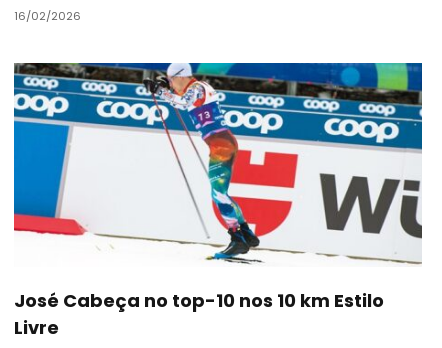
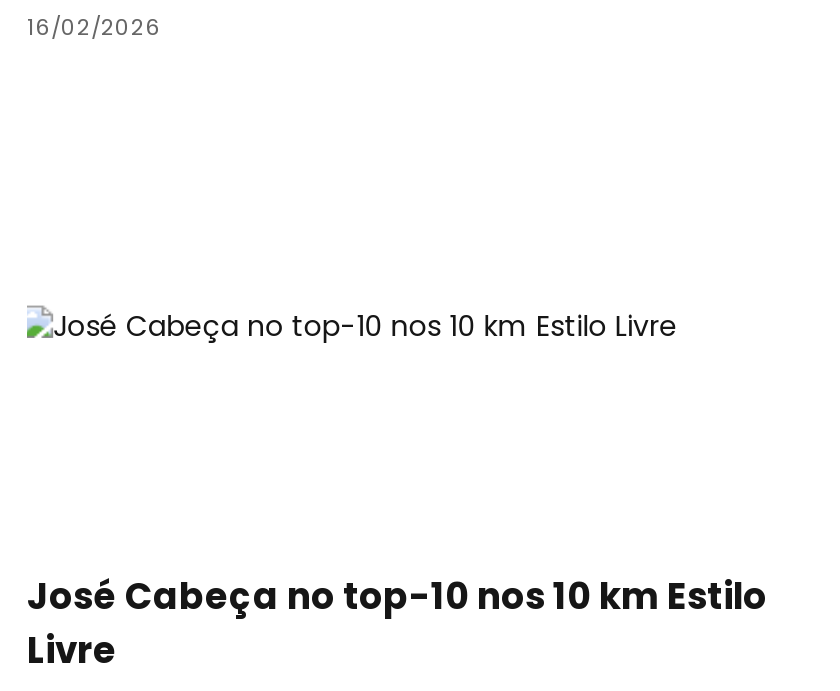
- [image]
